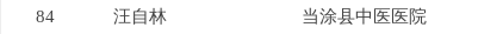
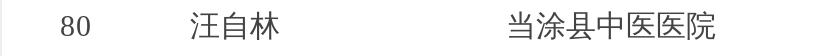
- 84
+ 80
